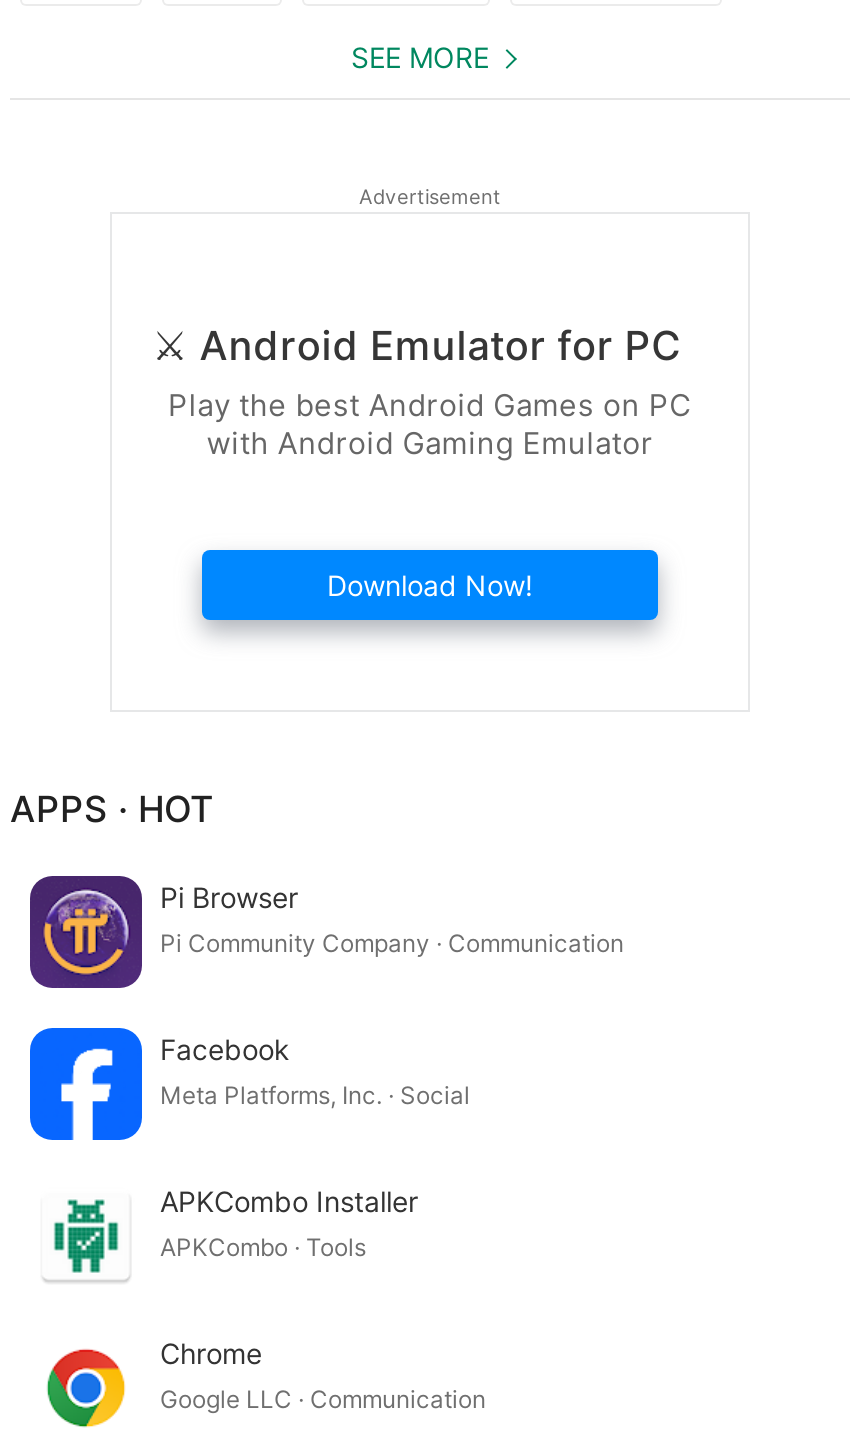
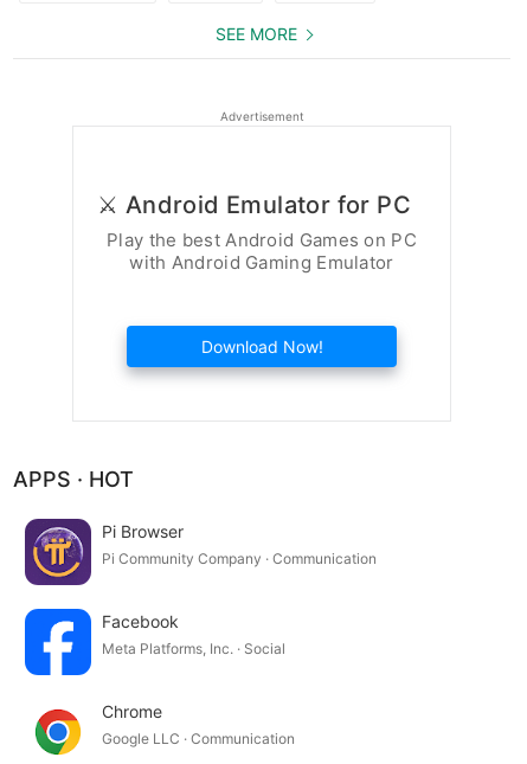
- [image]
- APKCombo Installer
- APKCombo · Tools
